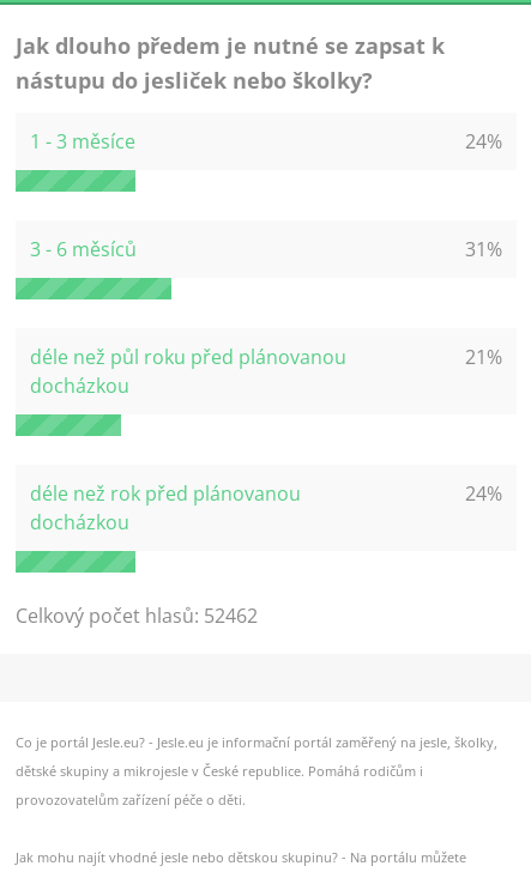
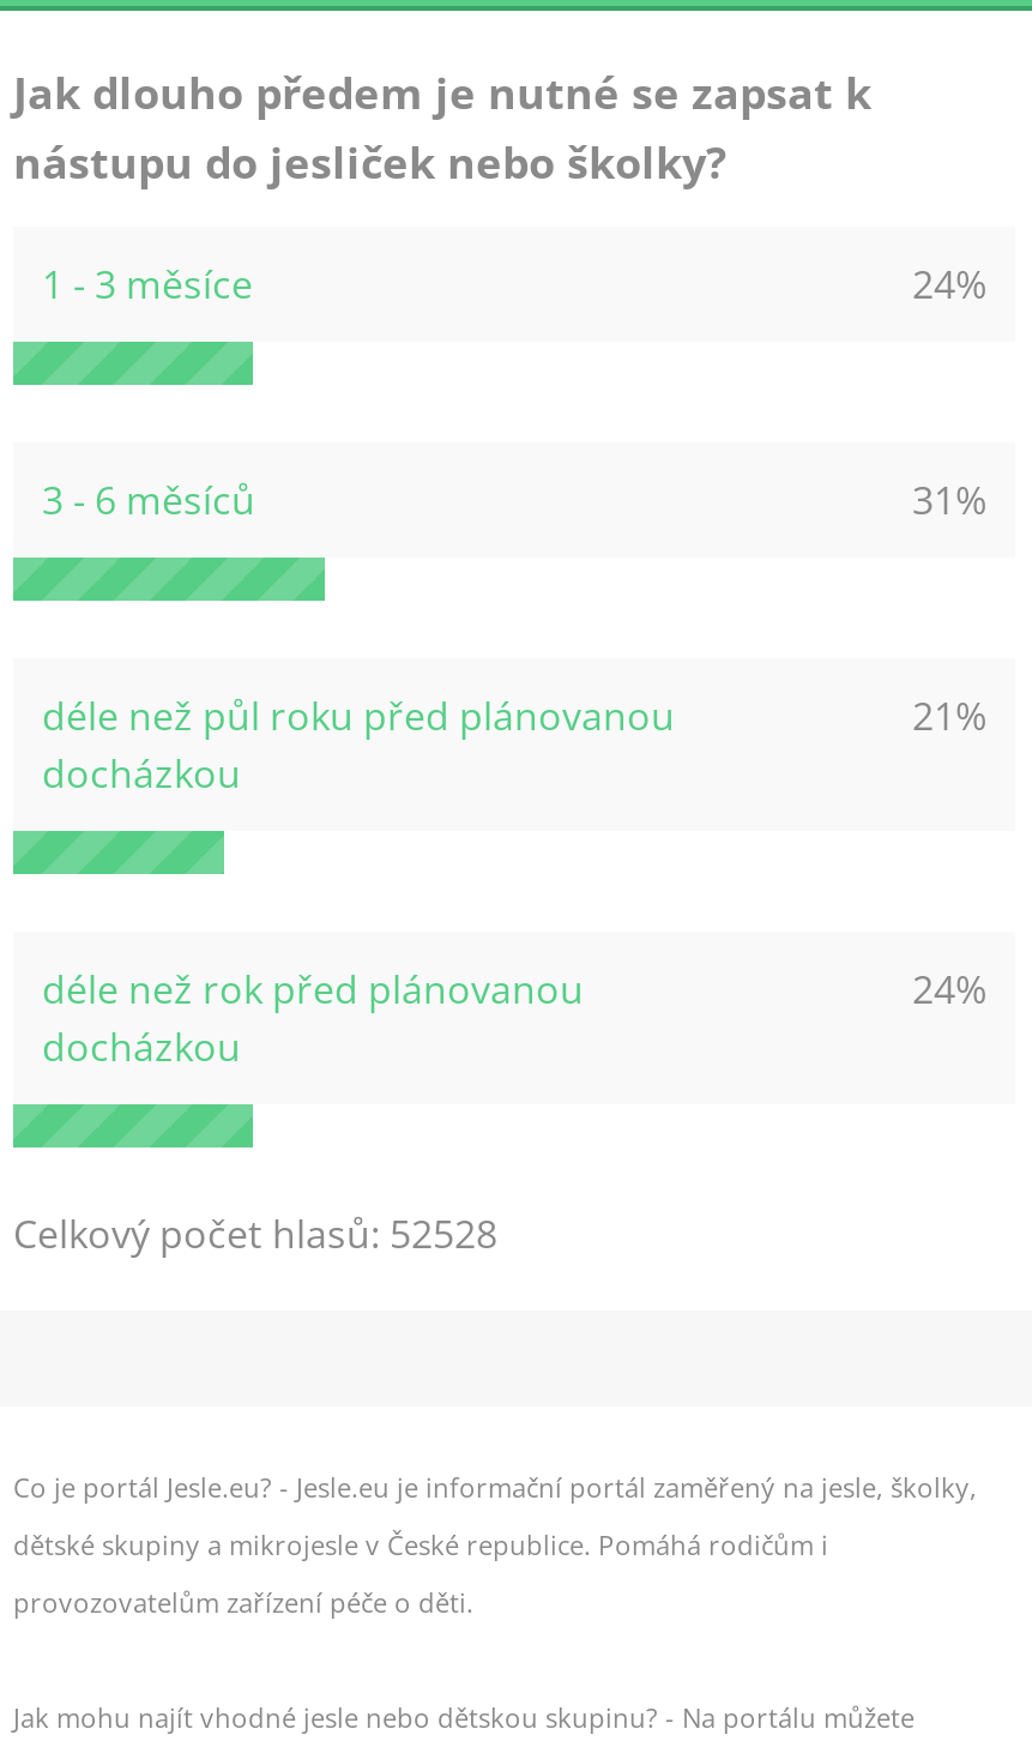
- Celkový počet hlasů: 52462
+ Celkový počet hlasů: 52528
